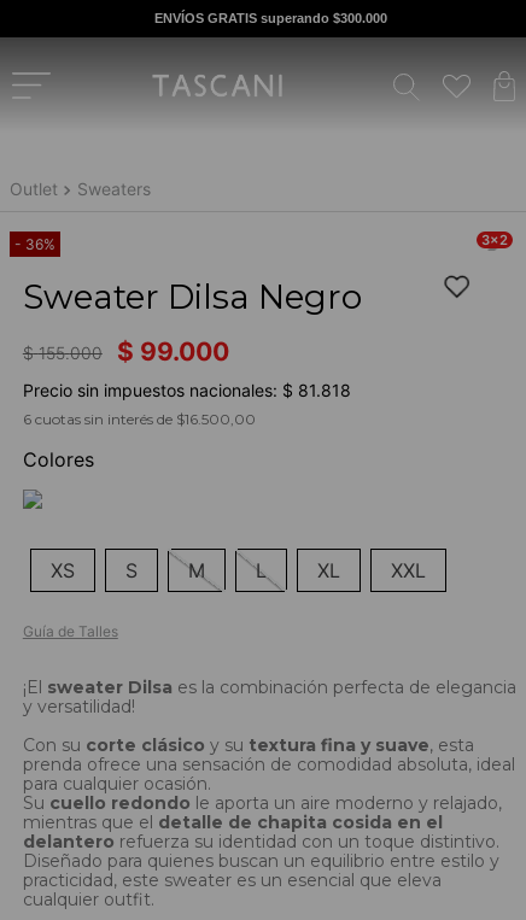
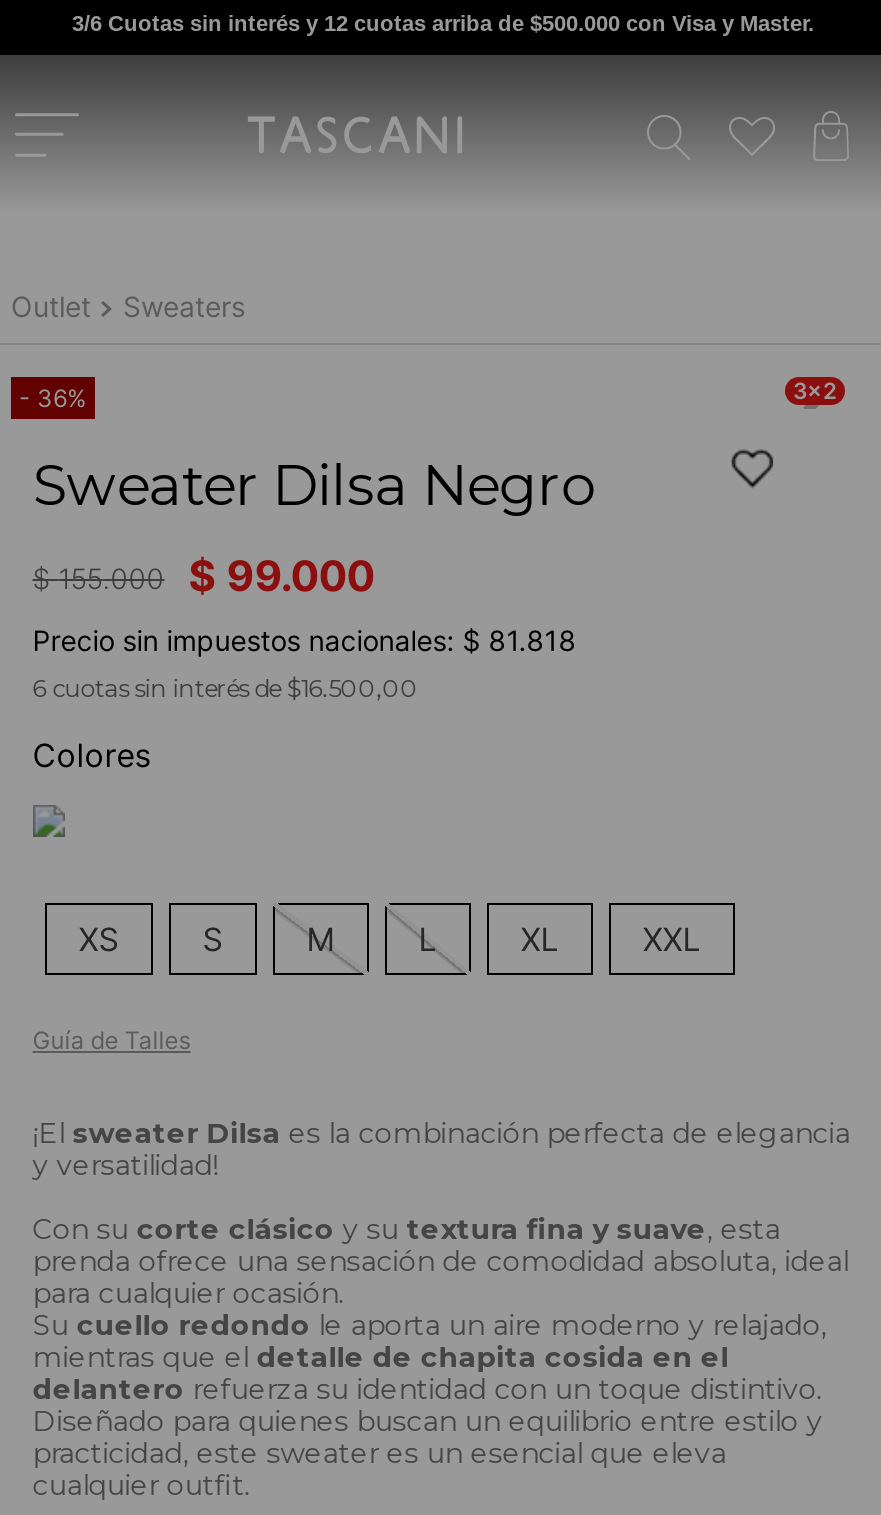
- ENVÍOS GRATIS superando $300.000
+ 3/6 Cuotas sin interés y 12 cuotas arriba de $500.000 con Visa y Master.
